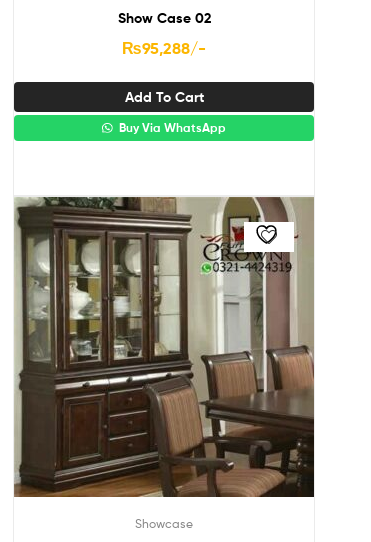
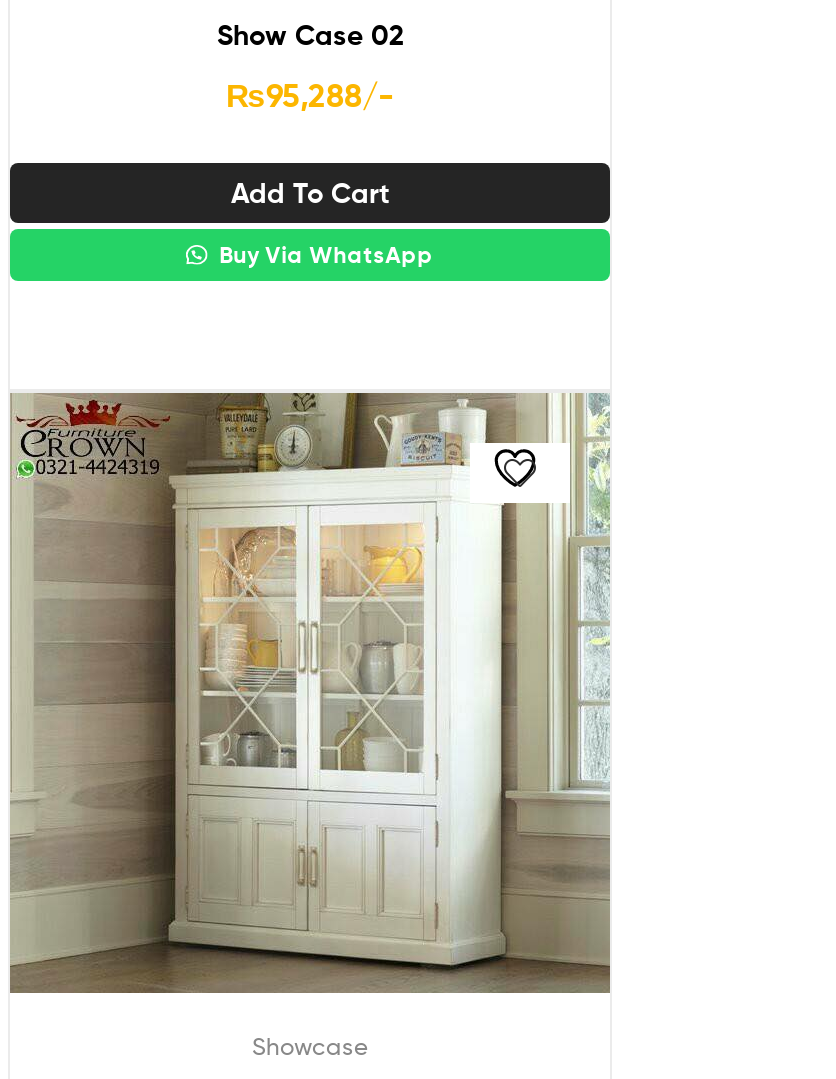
- [image]
+ [image]
